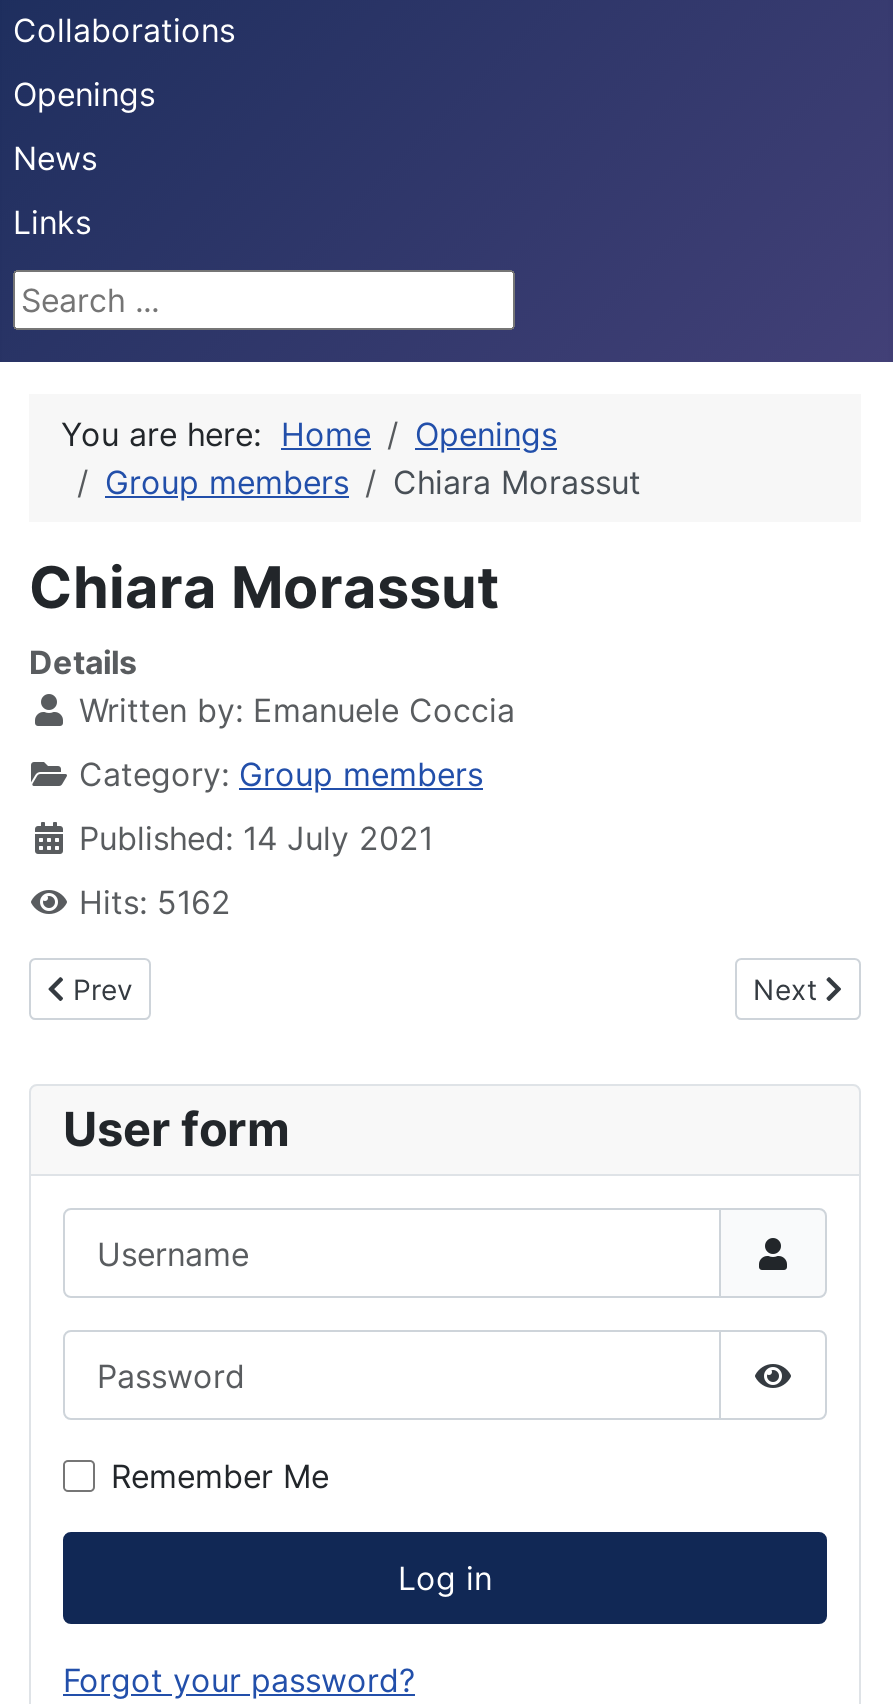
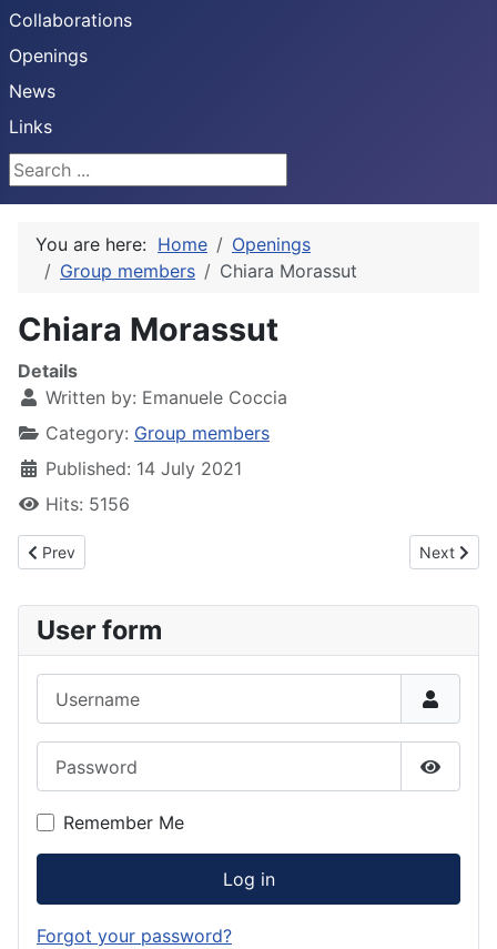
- Hits: 5162
+ Hits: 5156
